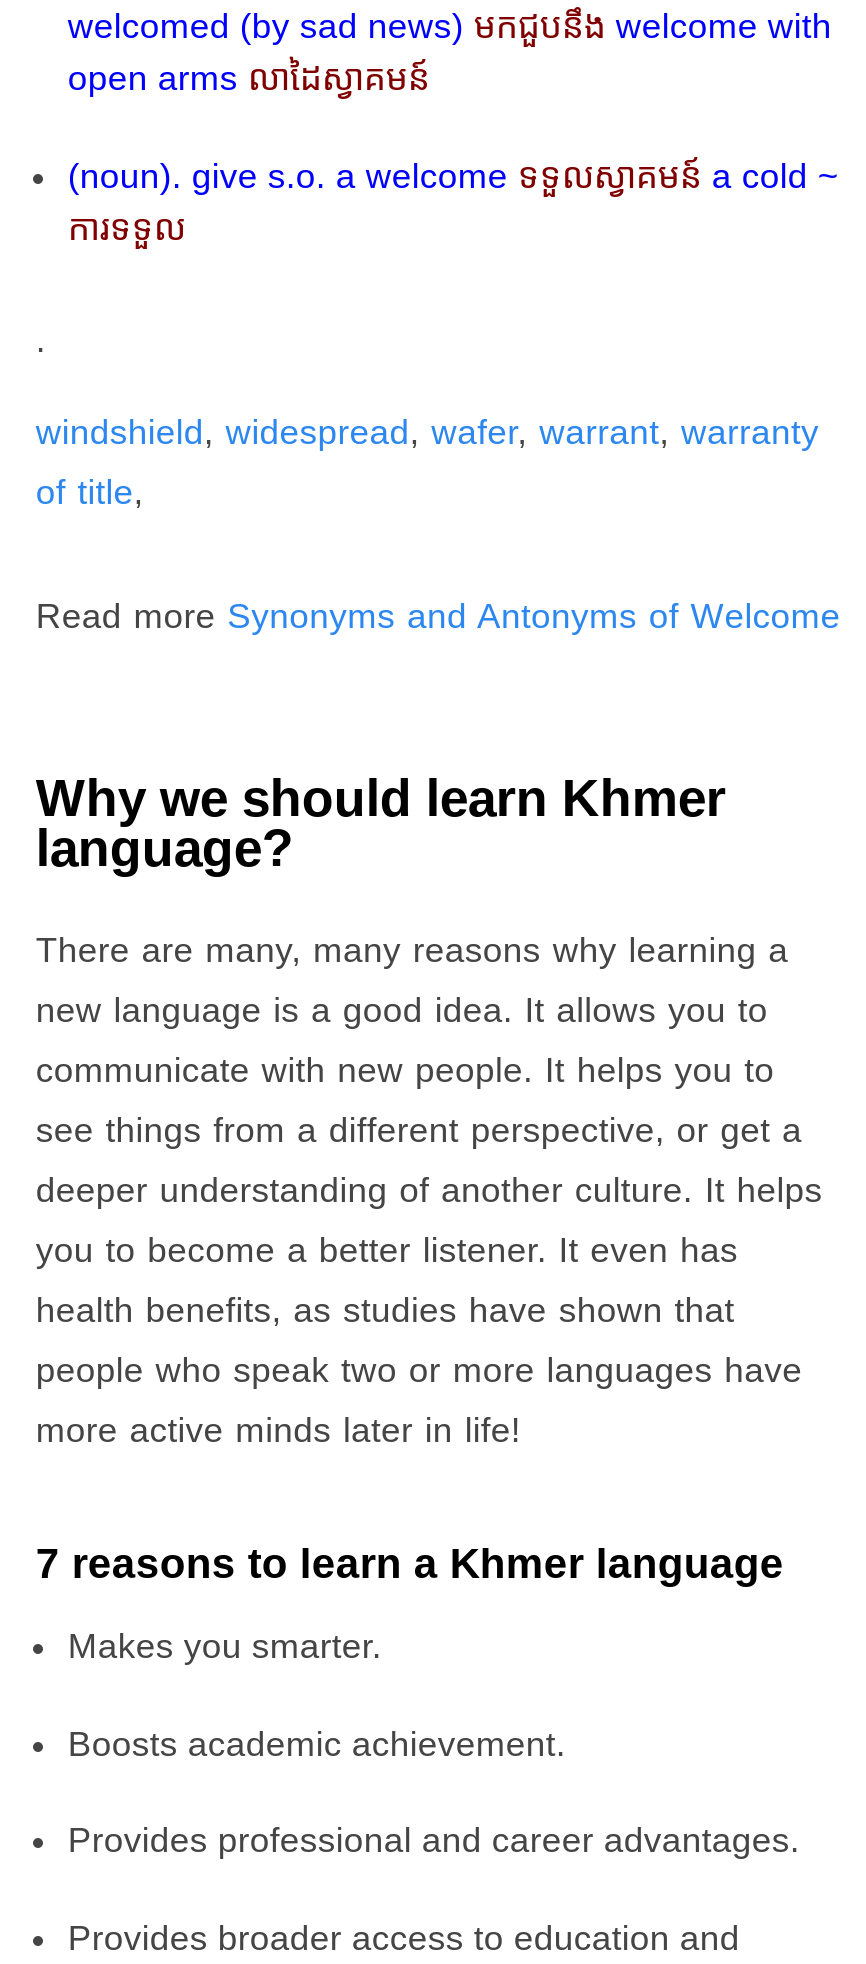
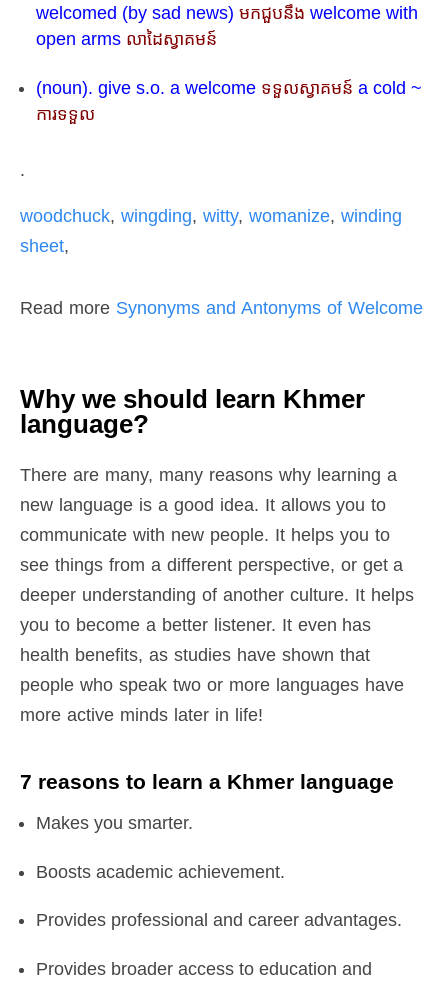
- windshield, widespread, wafer, warrant, warranty
+ woodchuck, wingding, witty, womanize, winding

- of title,
+ sheet,
